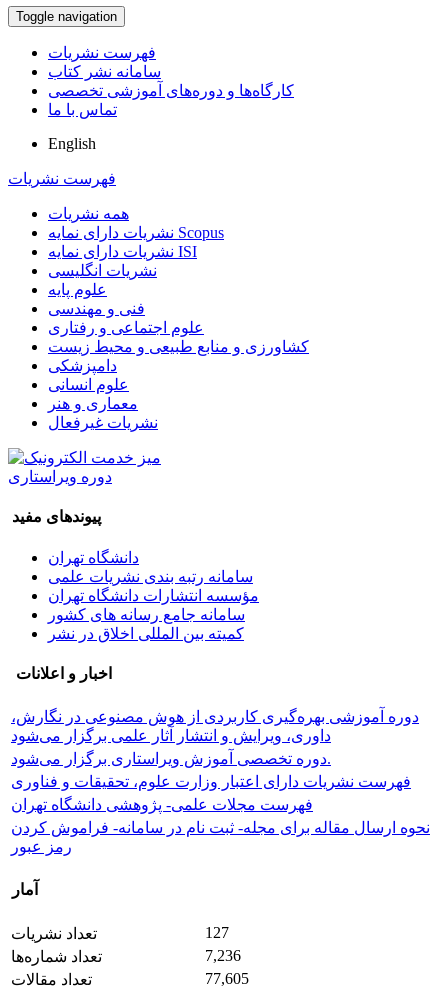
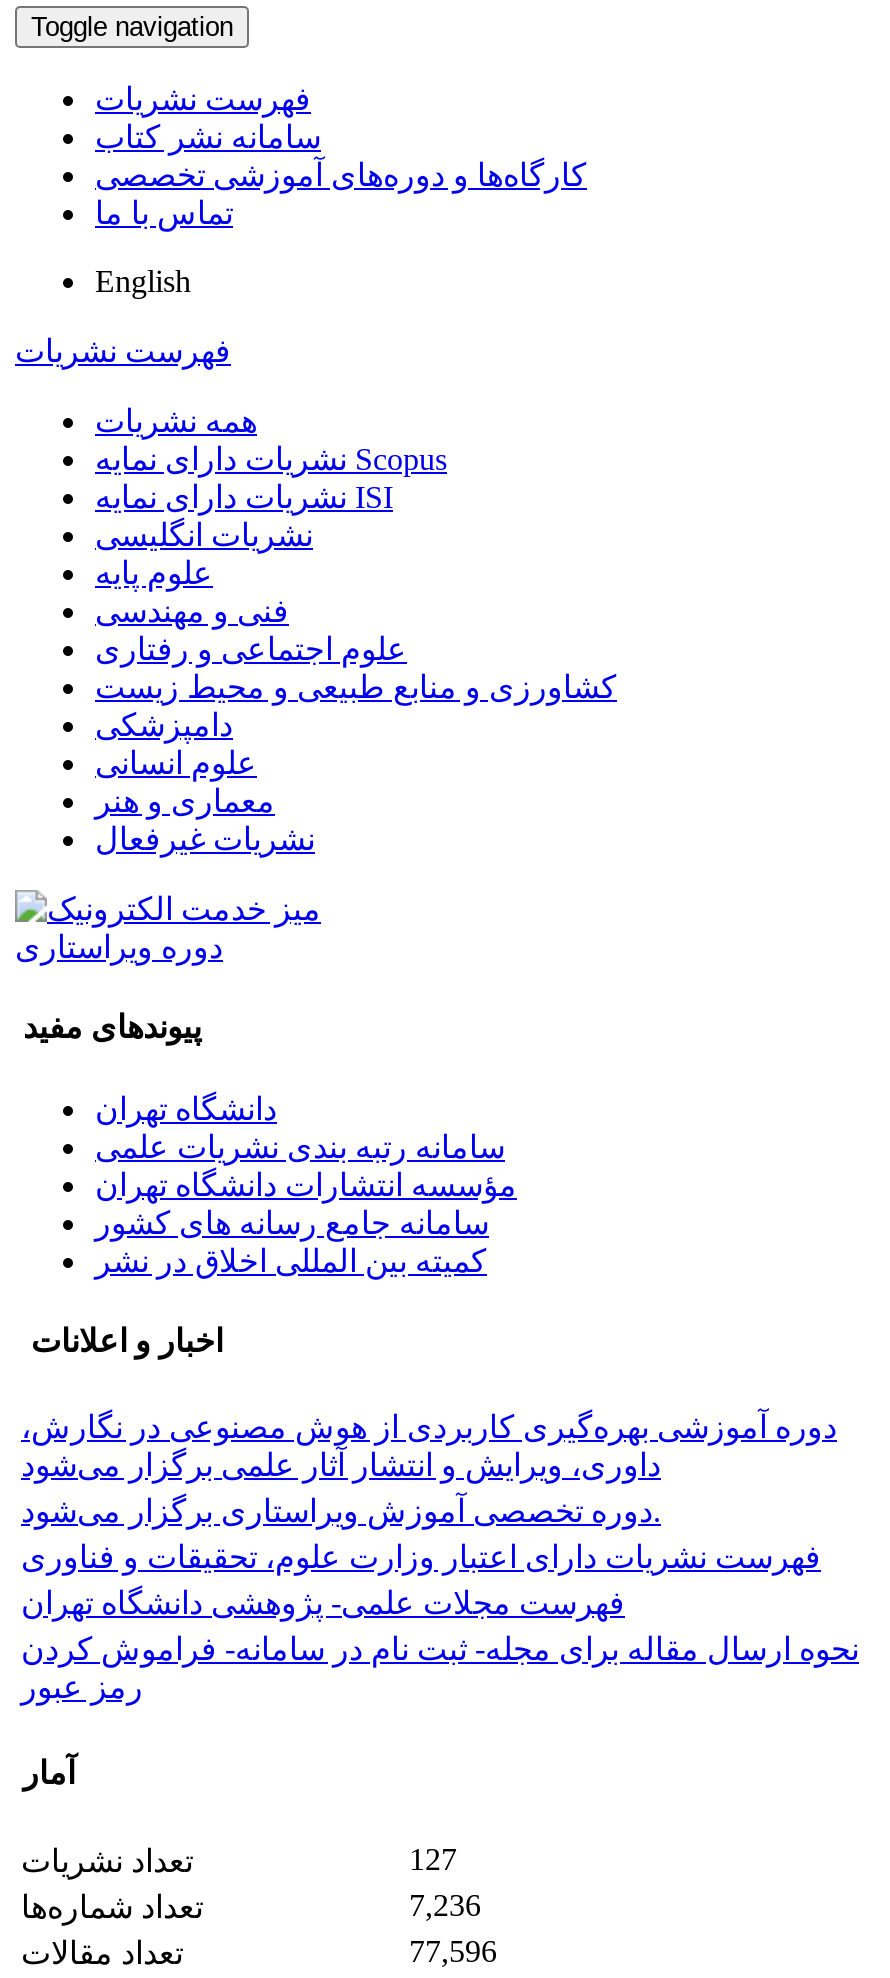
- 77,605
+ 77,596
